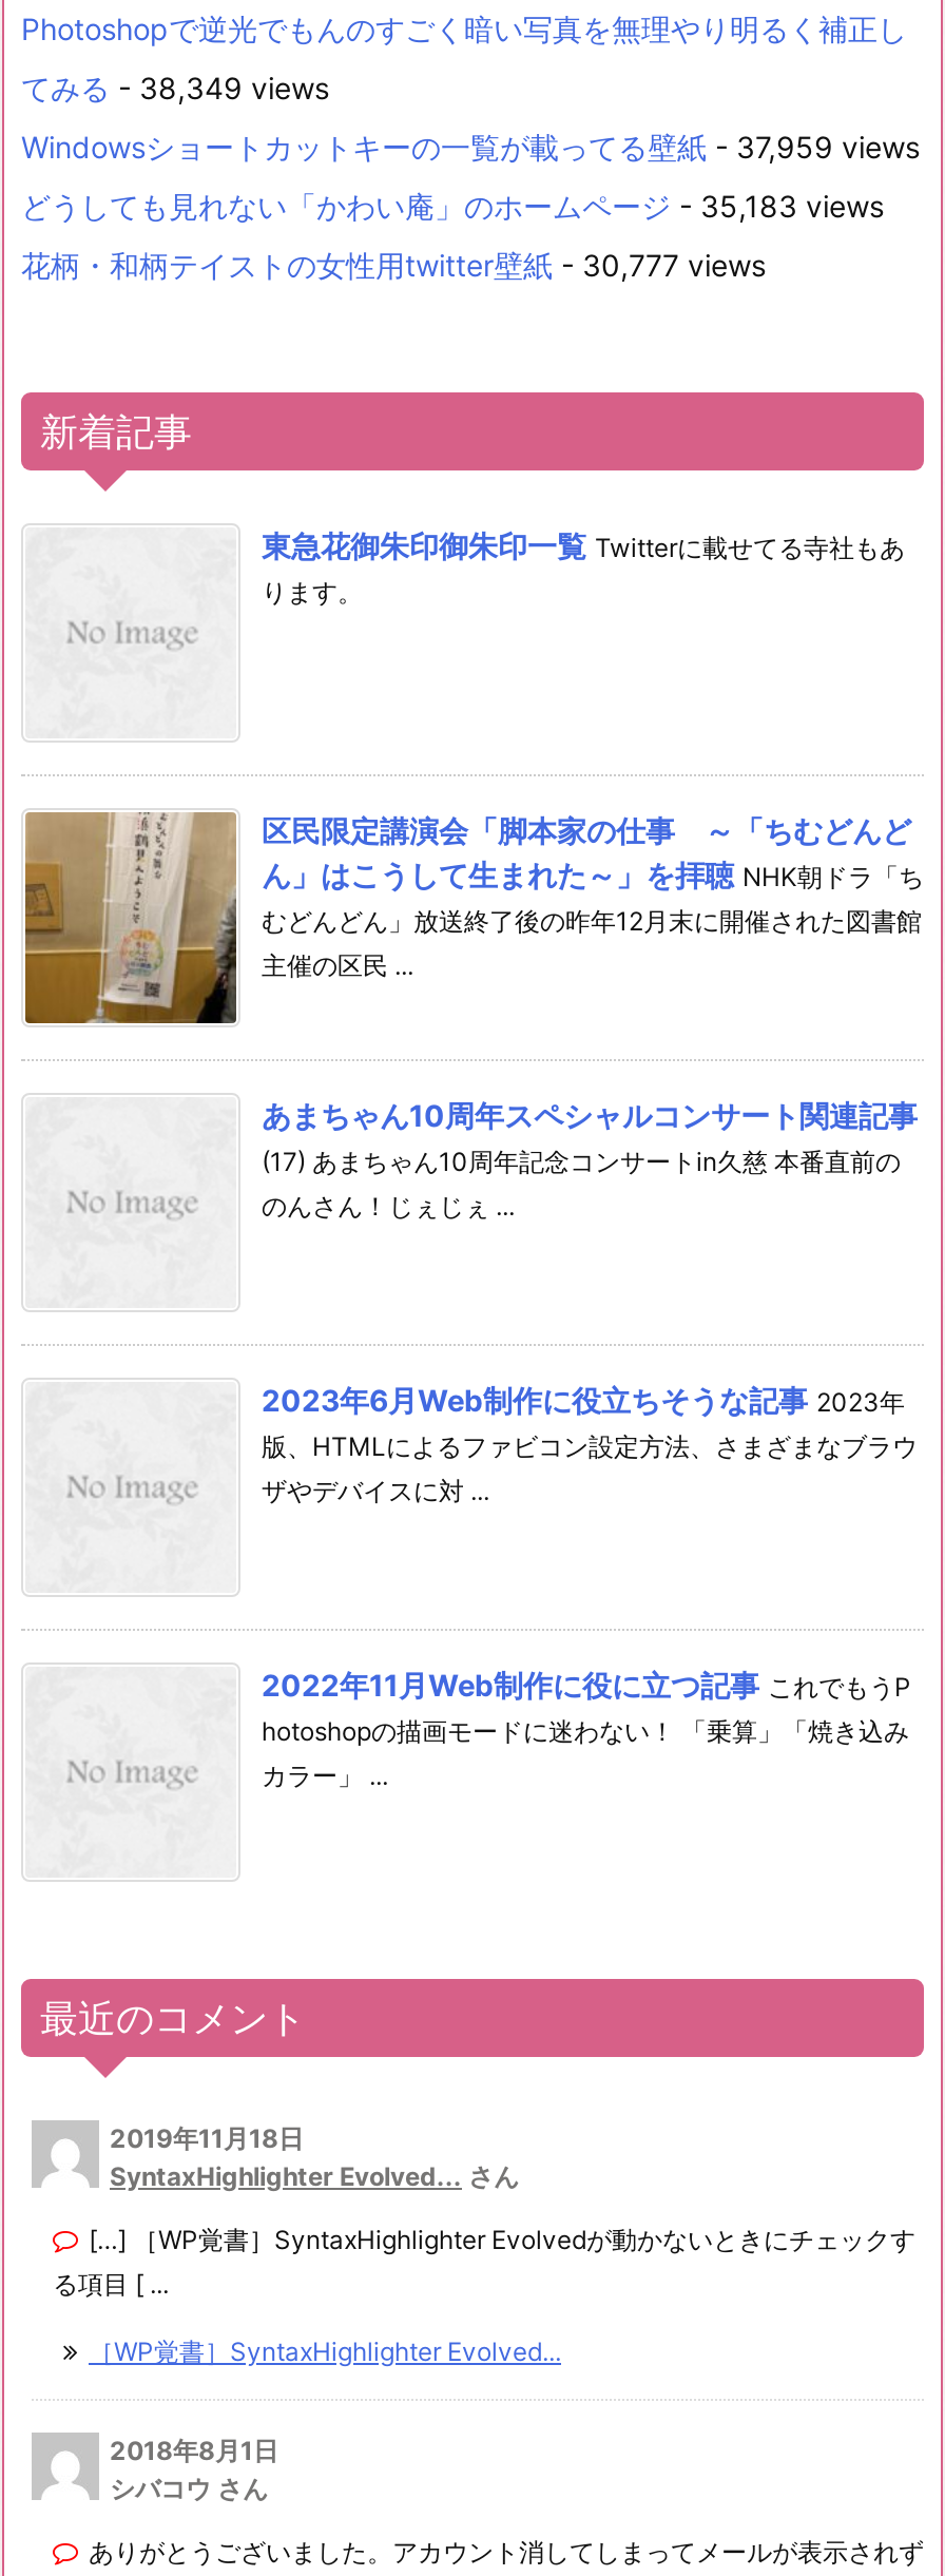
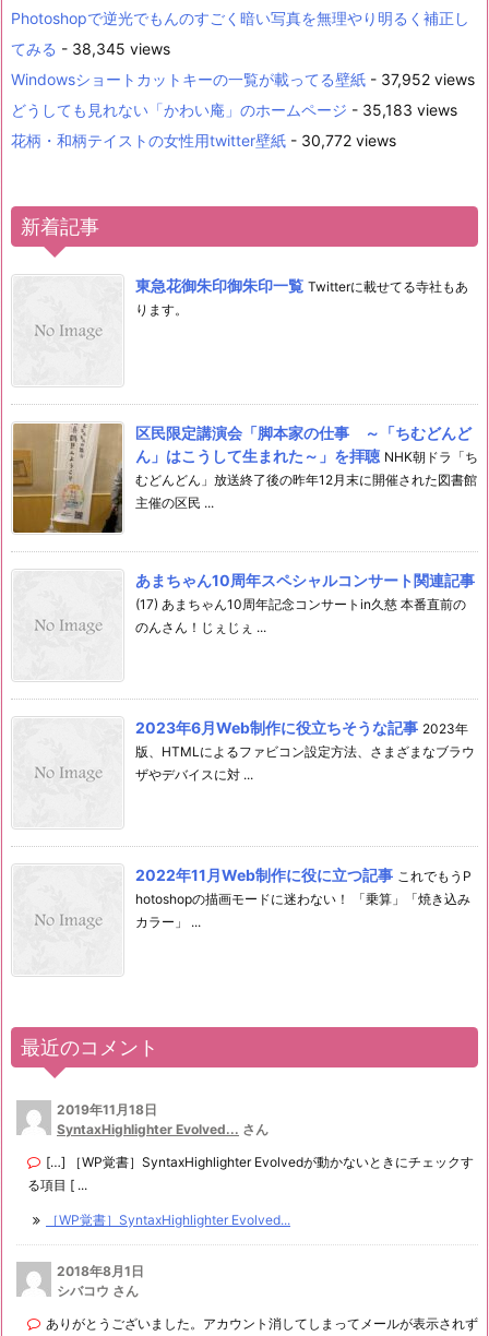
- てみる- 38,349 views
+ てみる- 38,345 views

- Windowsショートカットキーの一覧が載ってる壁紙- 37,959 views
+ Windowsショートカットキーの一覧が載ってる壁紙- 37,952 views

- 花柄・和柄テイストの女性用twitter壁紙- 30,777 views
+ 花柄・和柄テイストの女性用twitter壁紙- 30,772 views
